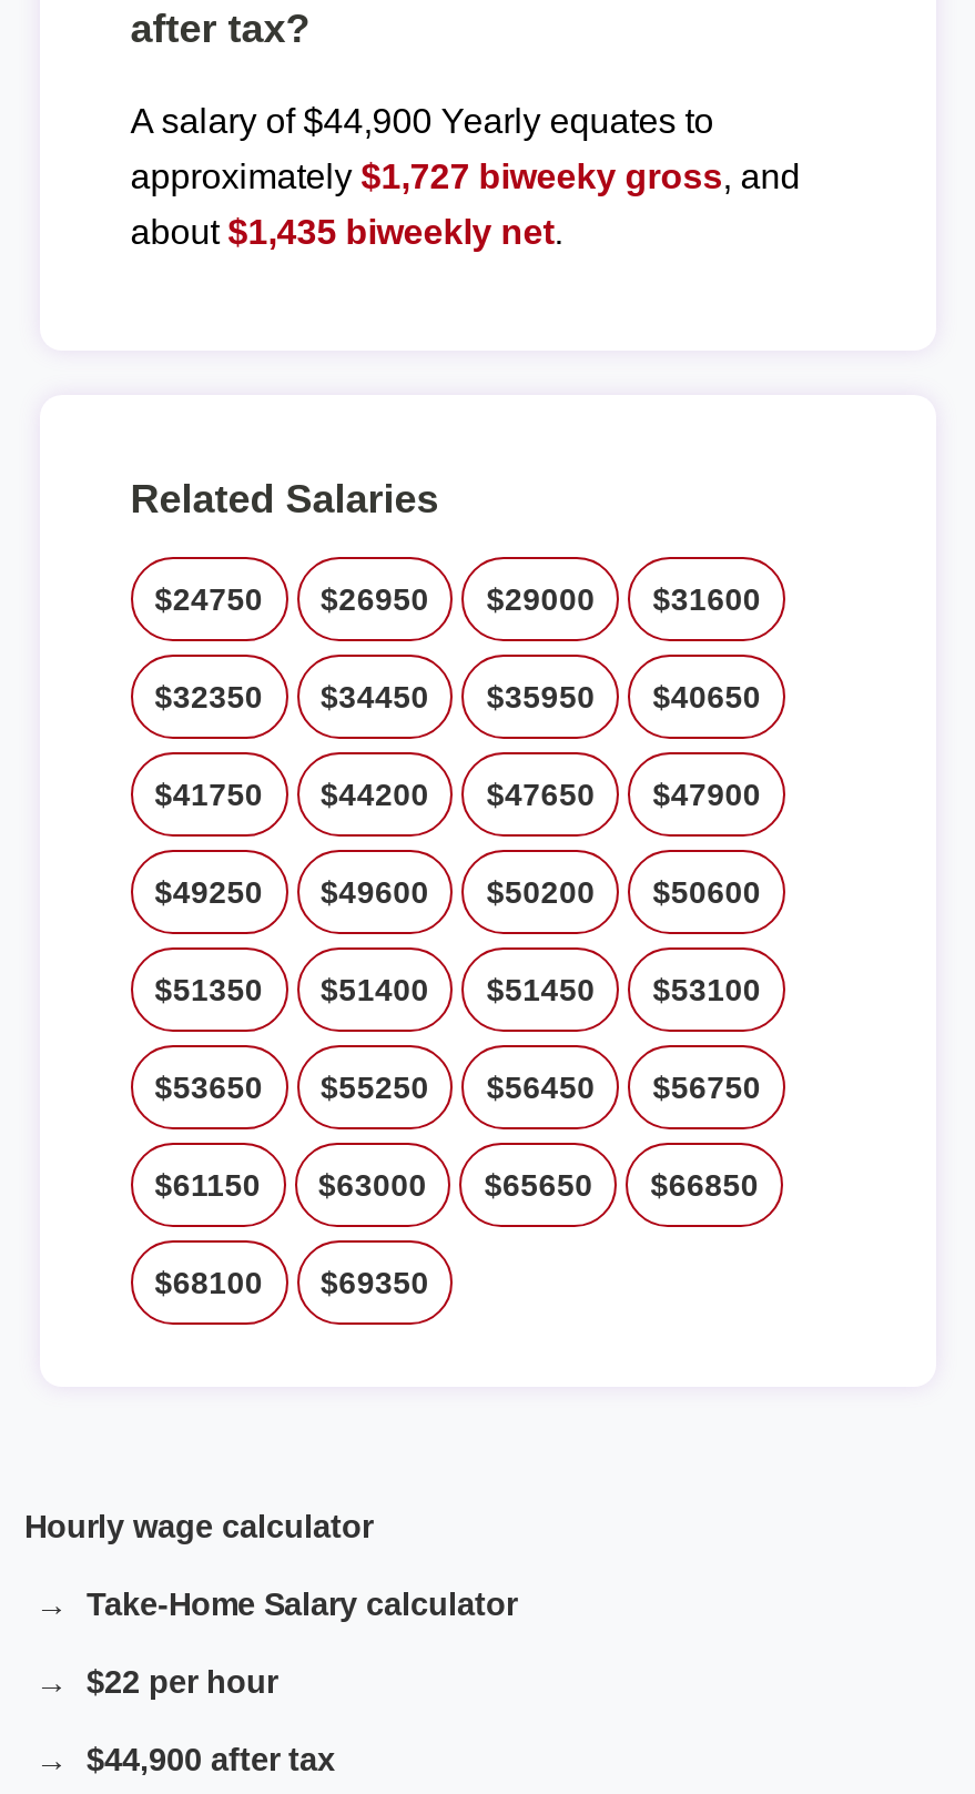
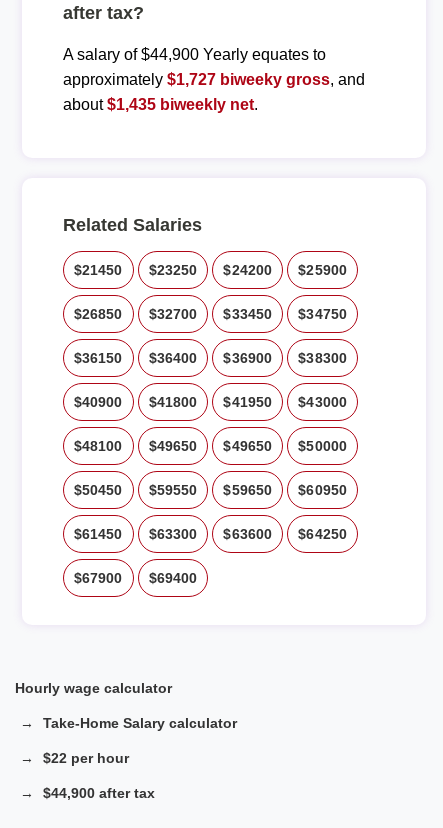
- $24750
+ $21450

- $26950
+ $23250

- $29000
+ $24200

- $31600
+ $25900

- $32350
+ $26850

- $34450
+ $32700

- $35950
+ $33450

- $40650
+ $34750

- $41750
+ $36150

- $44200
+ $36400

- $47650
+ $36900

- $47900
+ $38300

- $49250
+ $40900

- $49600
+ $41800

- $50200
+ $41950

- $50600
+ $43000

- $51350
+ $48100

- $51400
+ $49650

- $51450
+ $49650

- $53100
+ $50000

- $53650
+ $50450

- $55250
+ $59550

- $56450
+ $59650

- $56750
+ $60950

- $61150
+ $61450

- $63000
+ $63300

- $65650
+ $63600

- $66850
+ $64250

- $68100
+ $67900

- $69350
+ $69400
